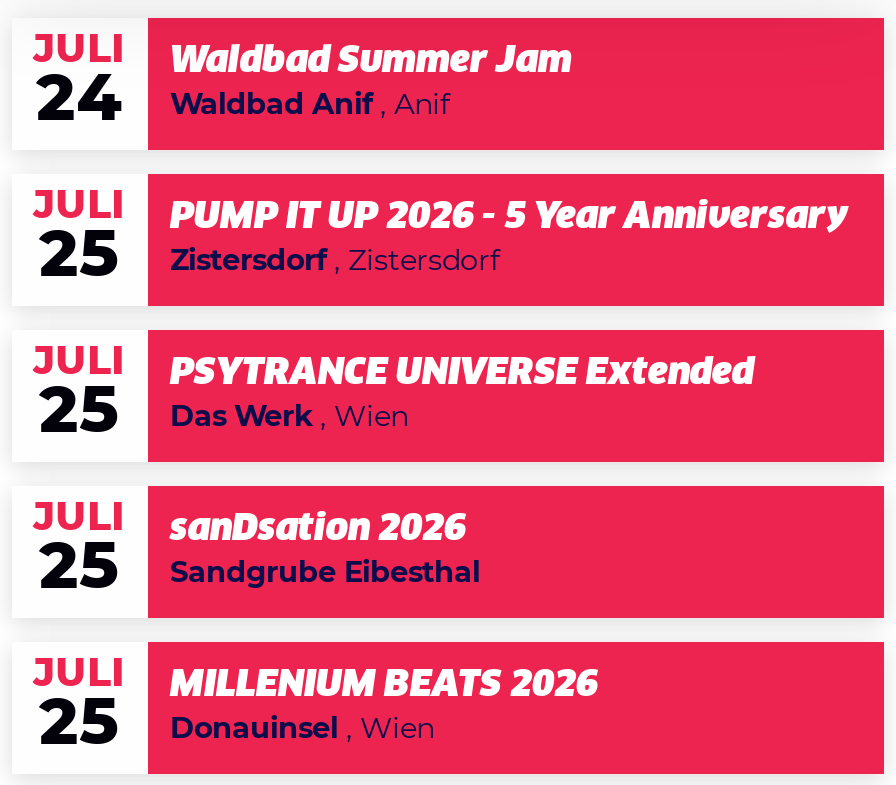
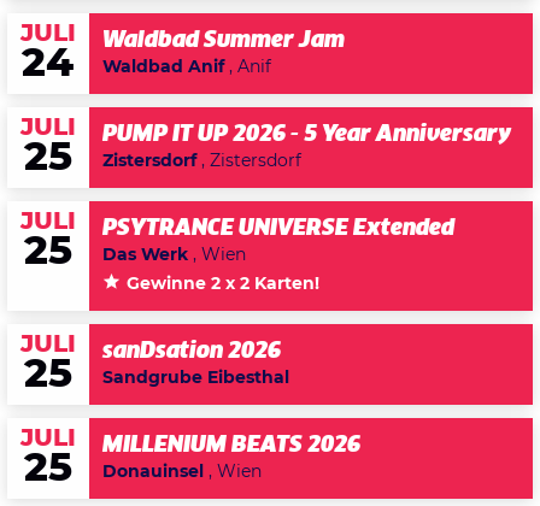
+ Gewinne 2 x 2 Karten!
